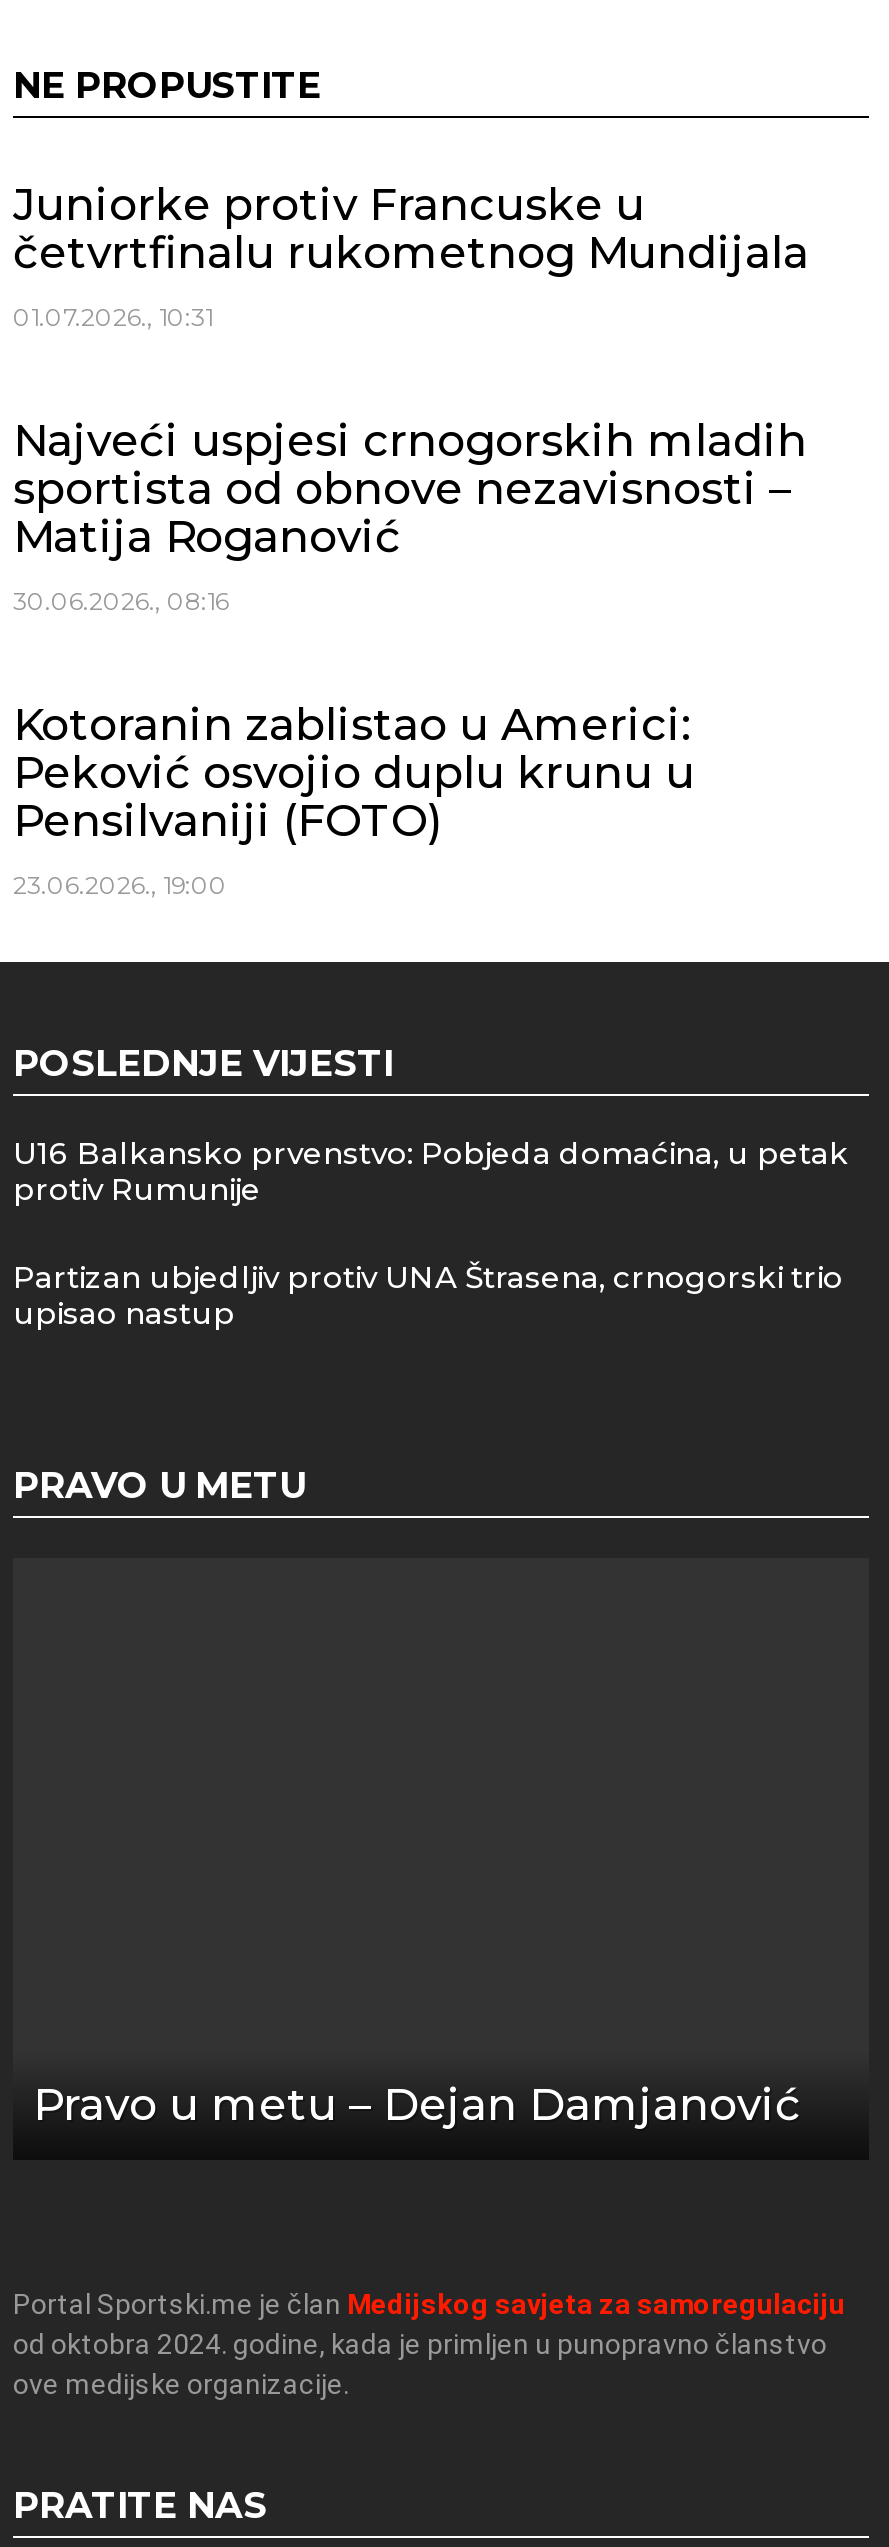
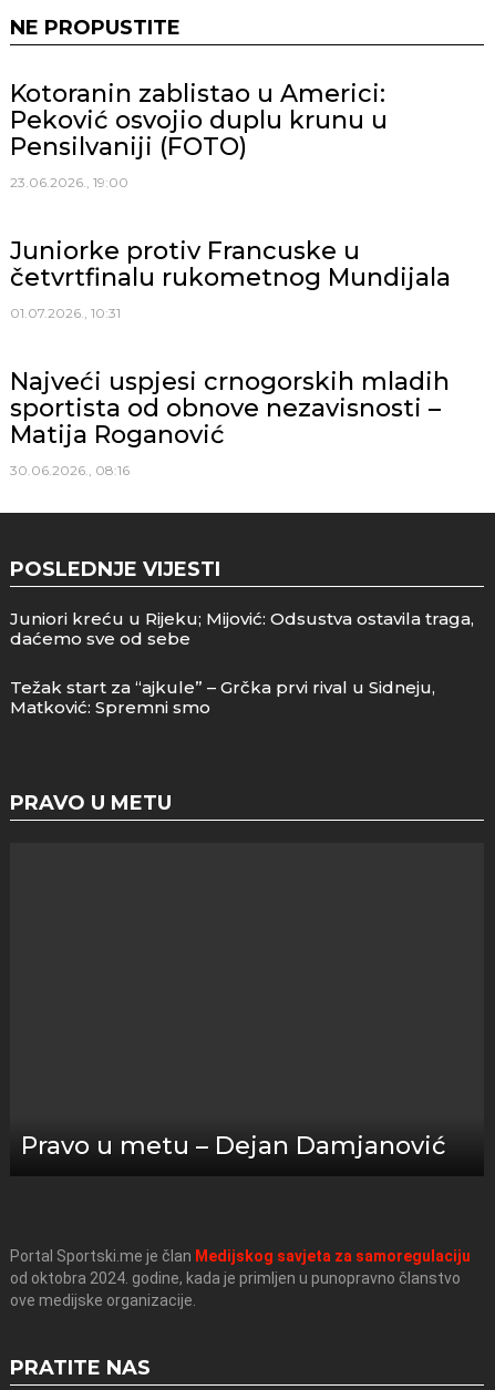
moved down: Juniorke protiv Francuske u | četvrtfinalu rukometnog Mundijala | 01.07.2026., 10:31 | Najveći uspjesi crnogorskih mladih | sportista od obnove nezavisnosti – | Matija Roganović | 30.06.2026., 08:16

moved up: Kotoranin zablistao u Americi: | Peković osvojio duplu krunu u | Pensilvaniji (FOTO) | 23.06.2026., 19:00

- U16 Balkansko prvenstvo: Pobjeda domaćina, u petak
- protiv Rumunije
+ Juniori kreću u Rijeku; Mijović: Odsustva ostavila traga,
+ daćemo sve od sebe

- Partizan ubjedljiv protiv UNA Štrasena, crnogorski trio
- upisao nastup
+ Težak start za “ajkule” – Grčka prvi rival u Sidneju,
+ Matković: Spremni smo
